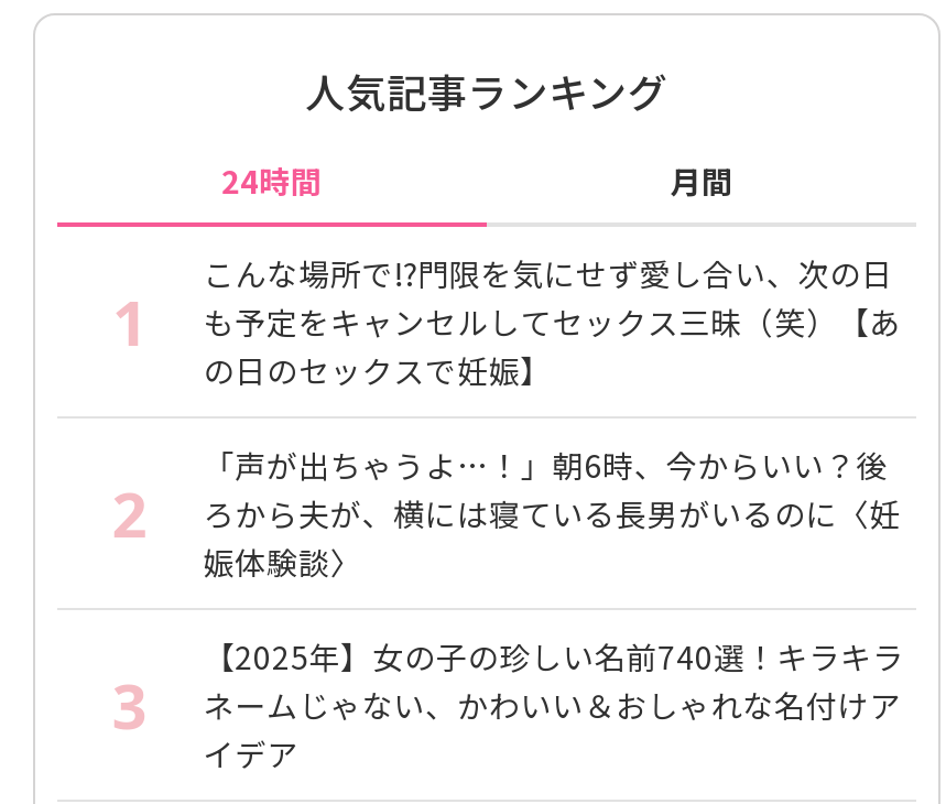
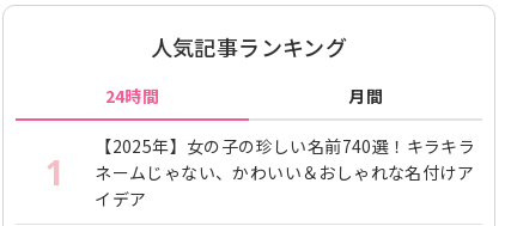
- こんな場所で!?門限を気にせず愛し合い、次の日
- も予定をキャンセルしてセックス三昧（笑）【あ
- の日のセックスで妊娠】
- 2

- 「声が出ちゃうよ…！」朝6時、今からいい？後
- ろから夫が、横には寝ている長男がいるのに〈妊
- 娠体験談〉
- 3
